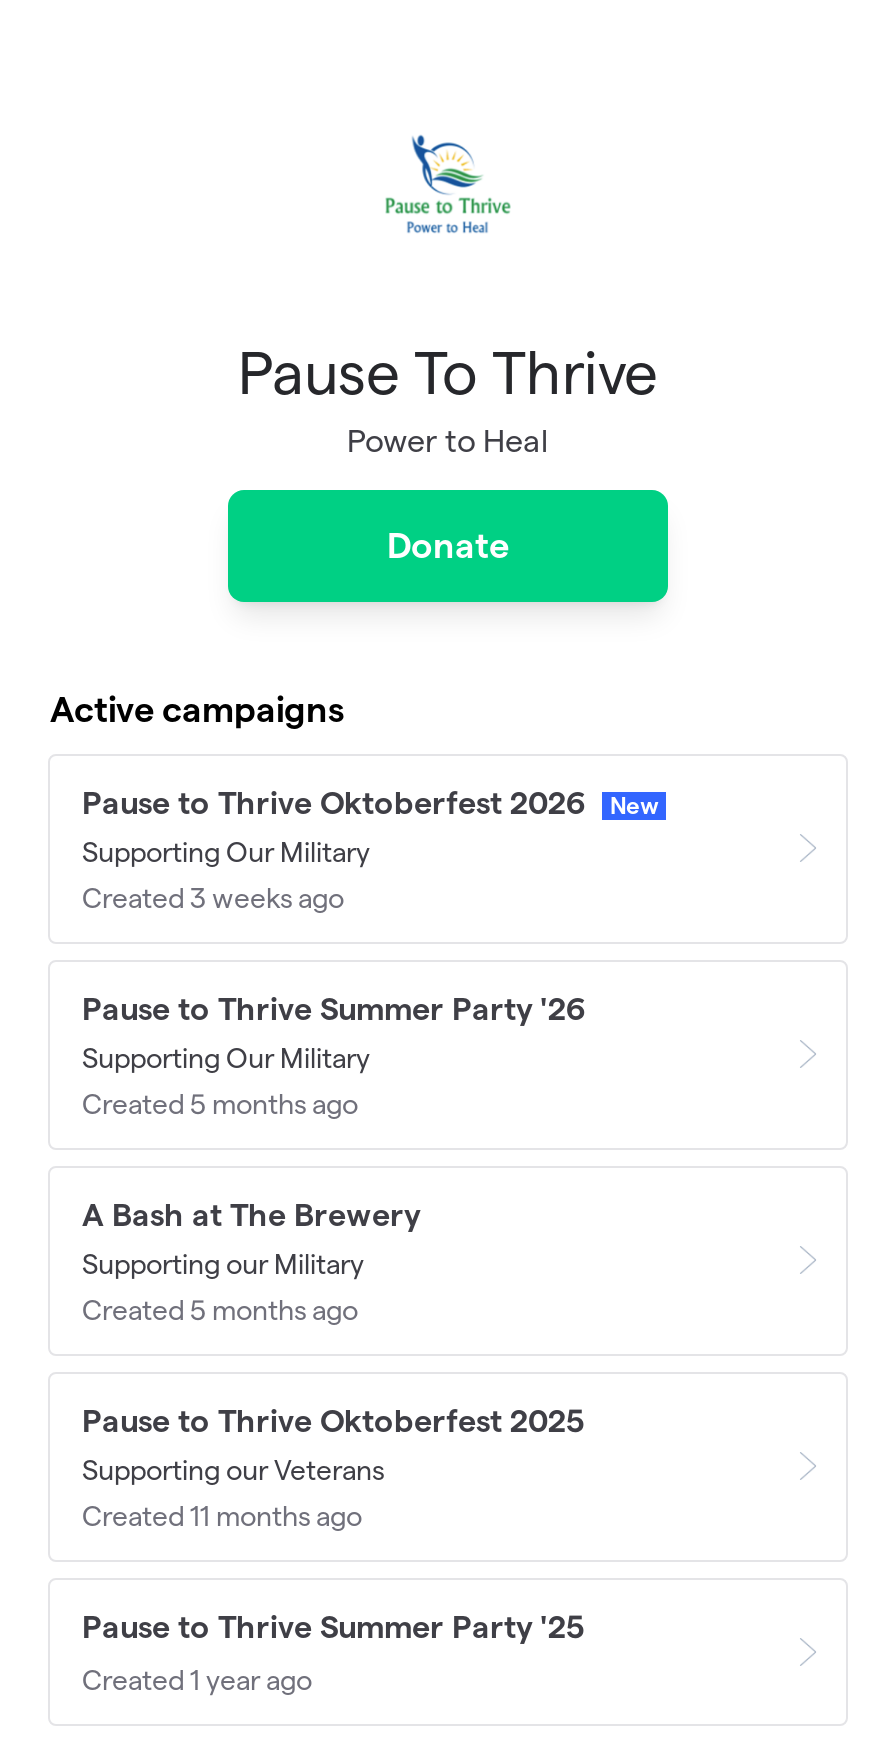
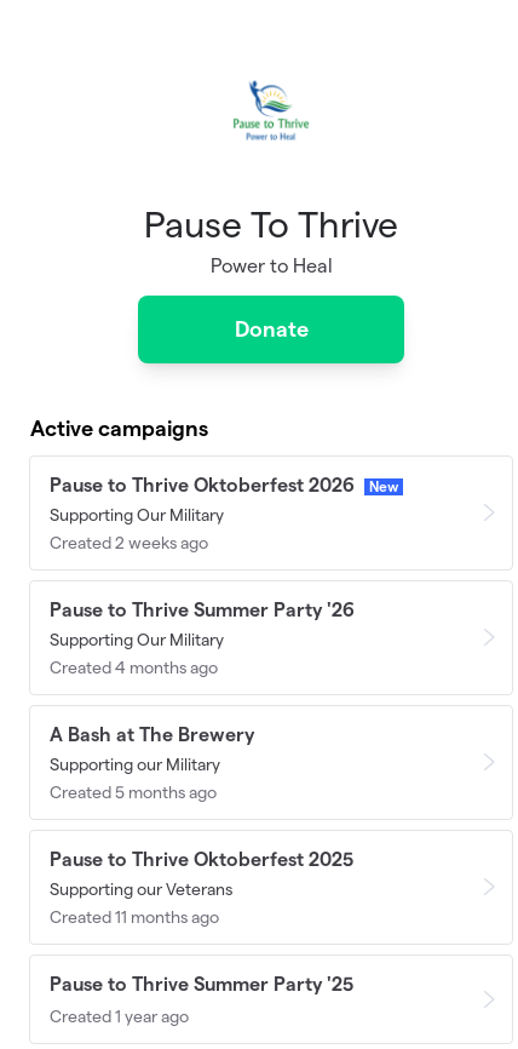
- Created 3 weeks ago
+ Created 2 weeks ago

- Created 5 months ago
+ Created 4 months ago
